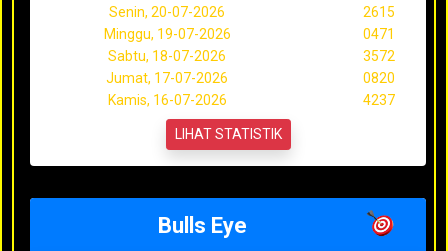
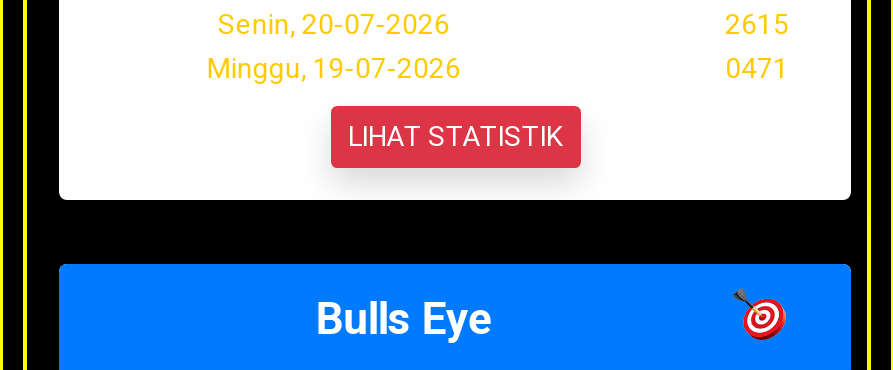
- Sabtu, 18-07-2026
- 3572
- Jumat, 17-07-2026
- 0820
- Kamis, 16-07-2026
- 4237
